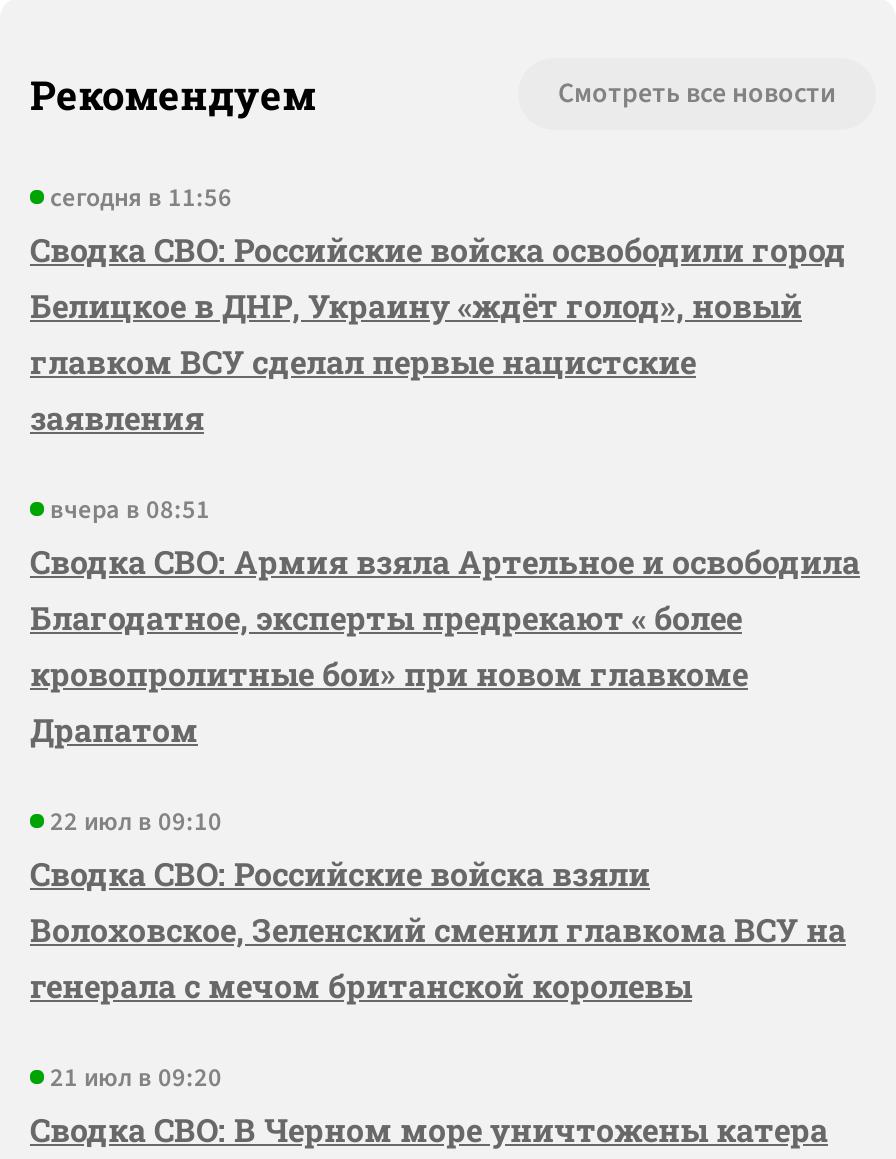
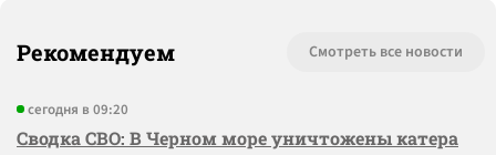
- сегодня в 11:56
- Сводка СВО: Российские войска освободили город
- Белицкое в ДНР, Украину «ждёт голод», новый
- главком ВСУ сделал первые нацистские
- заявления
- вчера в 08:51
- Сводка СВО: Армия взяла Артельное и освободила
- Благодатное, эксперты предрекают « более
- кровопролитные бои» при новом главкоме
- Драпатом
- 22 июл в 09:10
- Сводка СВО: Российские войска взяли
- Волоховское, Зеленский сменил главкома ВСУ на
- генерала с мечом британской королевы
- 21 июл в 09:20
+ сегодня в 09:20
